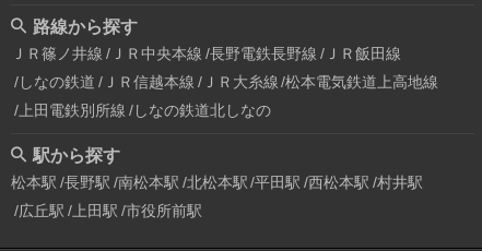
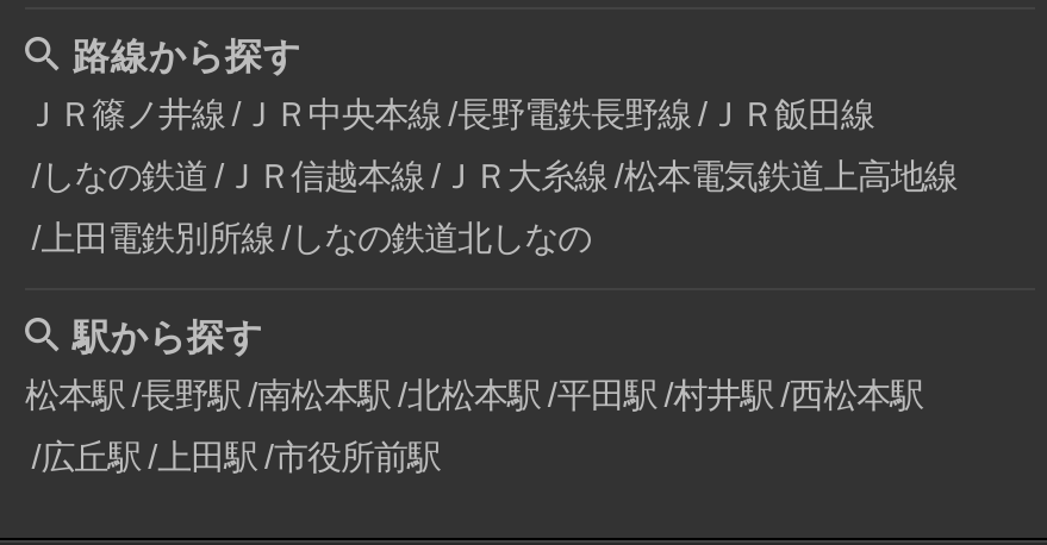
- 松本駅 長野駅 南松本駅 北松本駅 平田駅 西松本駅 村井駅
+ 松本駅 長野駅 南松本駅 北松本駅 平田駅 村井駅 西松本駅
